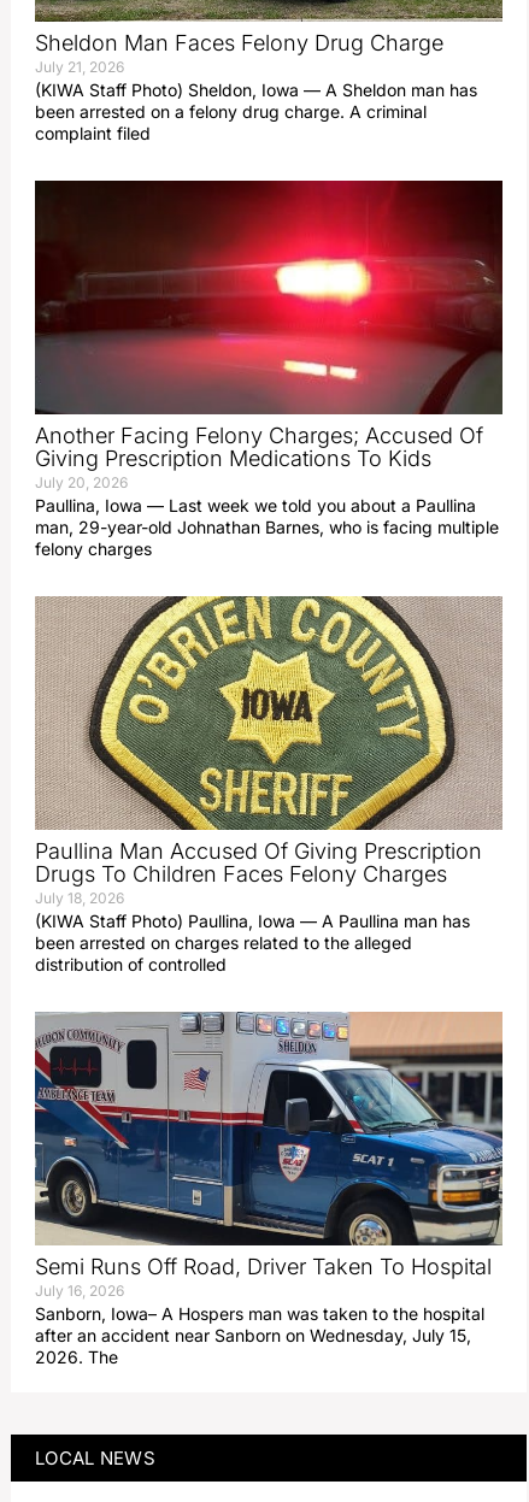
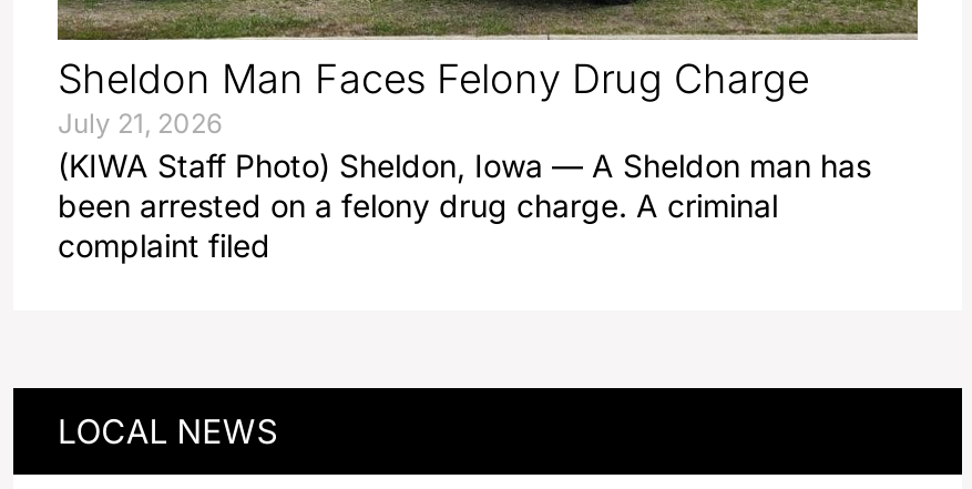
- [image]
- Another Facing Felony Charges; Accused Of
- Giving Prescription Medications To Kids
- July 20, 2026
- Paullina, Iowa — Last week we told you about a Paullina
- man, 29-year-old Johnathan Barnes, who is facing multiple
- felony charges

- [image]
- Paullina Man Accused Of Giving Prescription
- Drugs To Children Faces Felony Charges
- July 18, 2026
- (KIWA Staff Photo) Paullina, Iowa — A Paullina man has
- been arrested on charges related to the alleged
- distribution of controlled

- [image]
- Semi Runs Off Road, Driver Taken To Hospital
- July 16, 2026
- Sanborn, Iowa– A Hospers man was taken to the hospital
- after an accident near Sanborn on Wednesday, July 15,
- 2026. The
